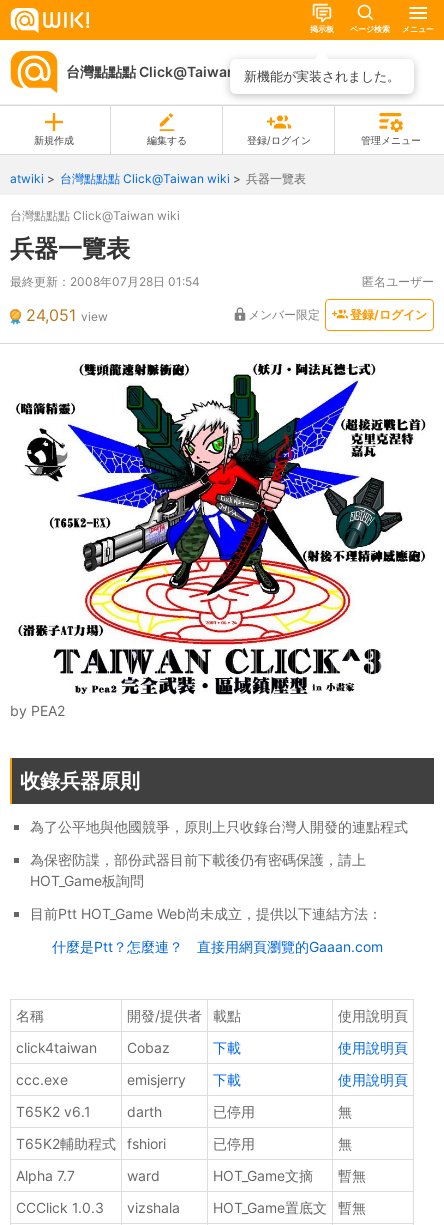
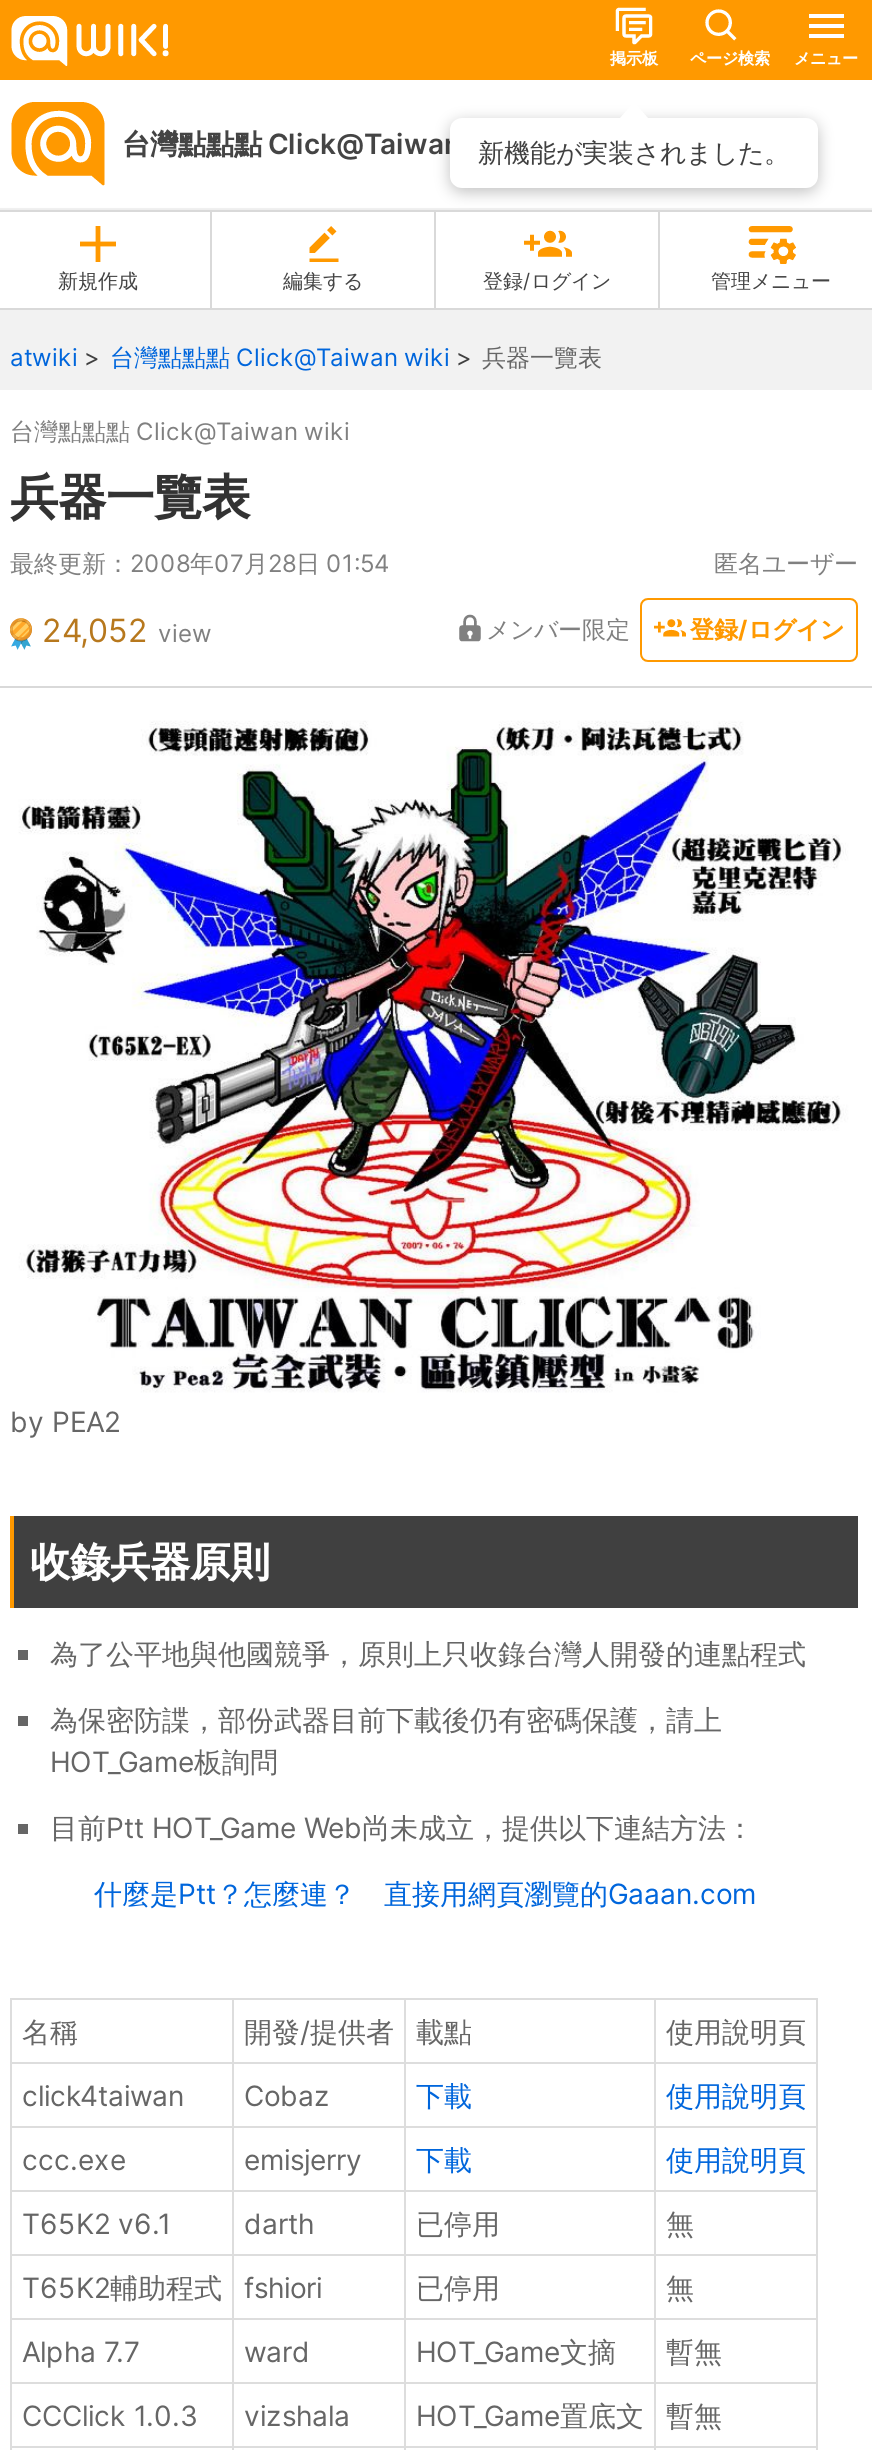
- 24,051 view
+ 24,052 view
